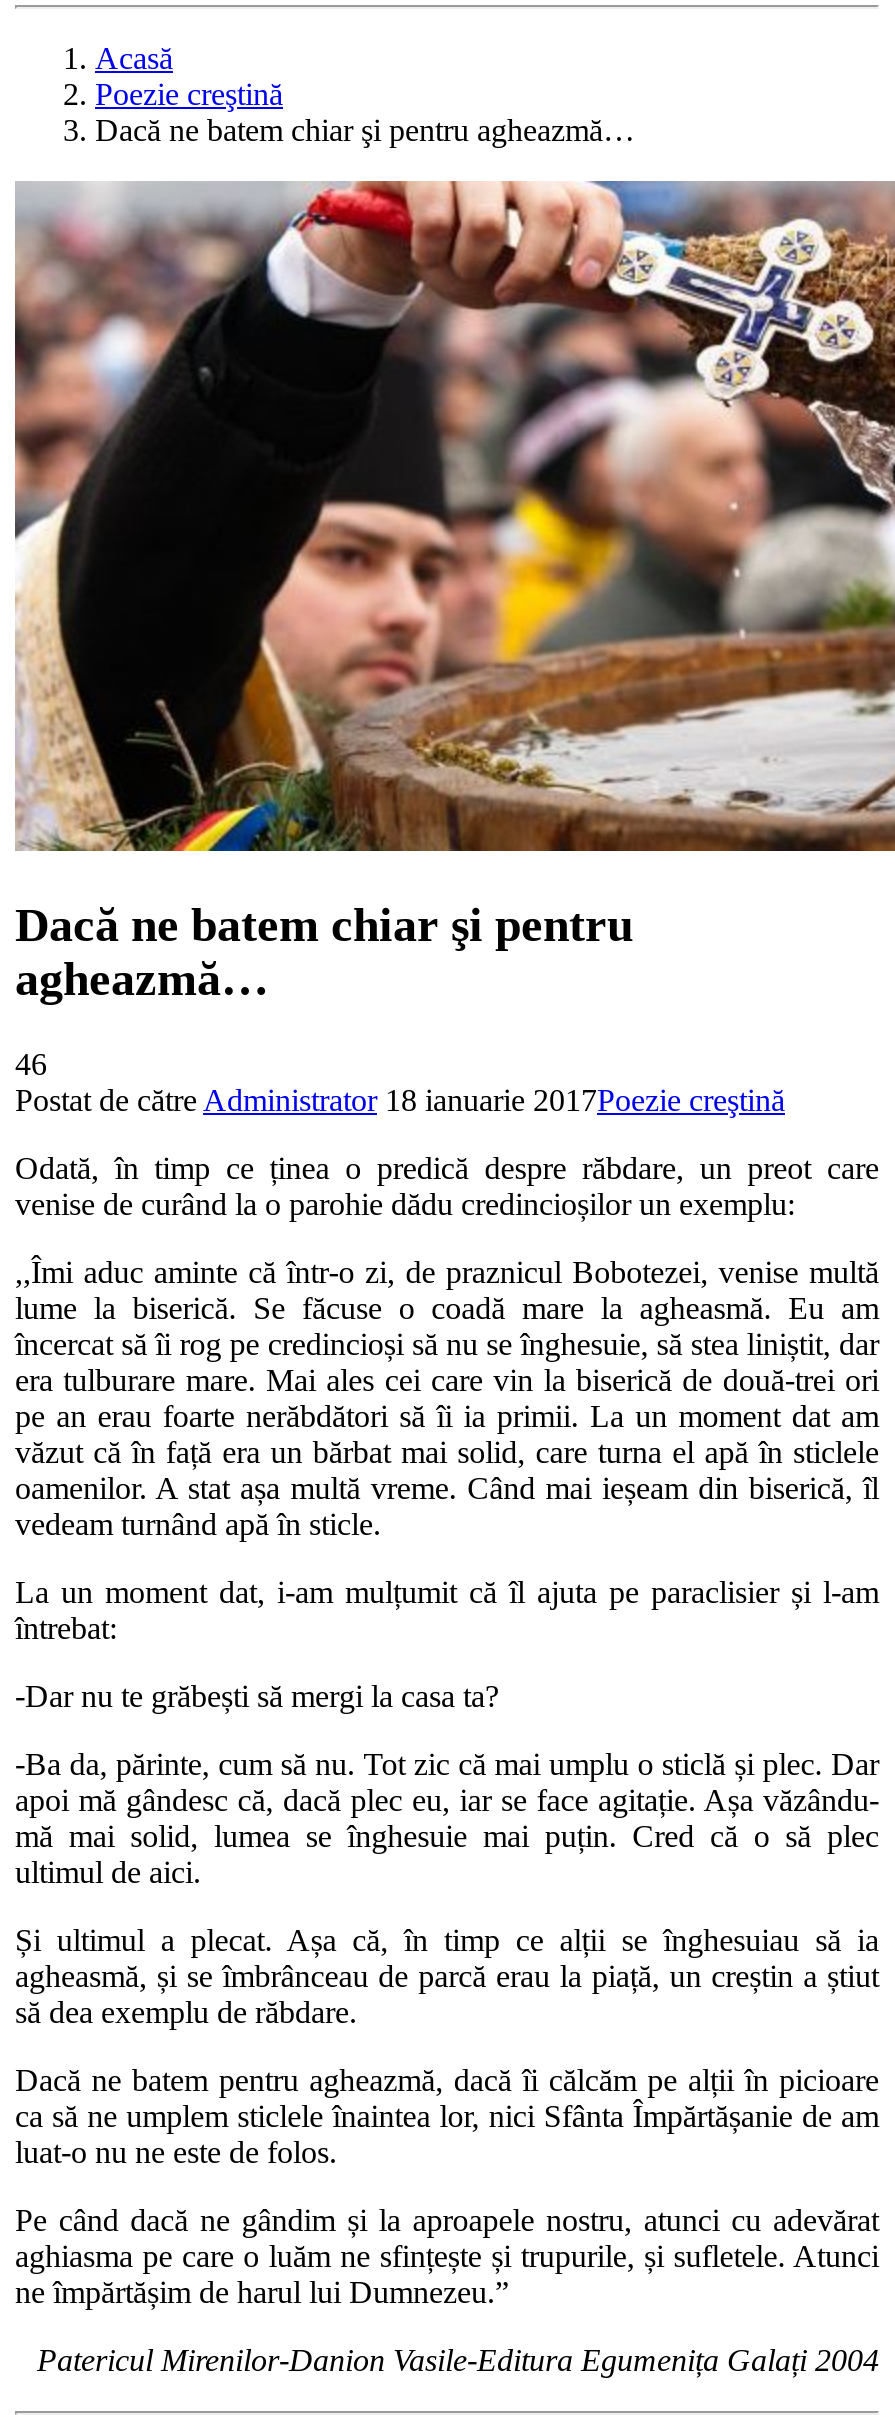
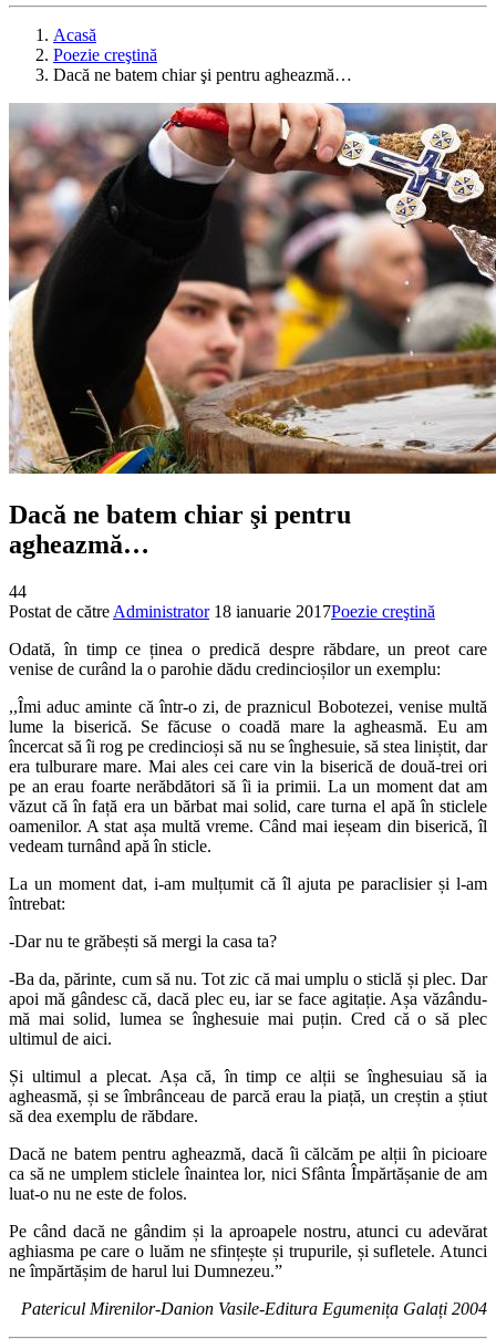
- 46
+ 44
